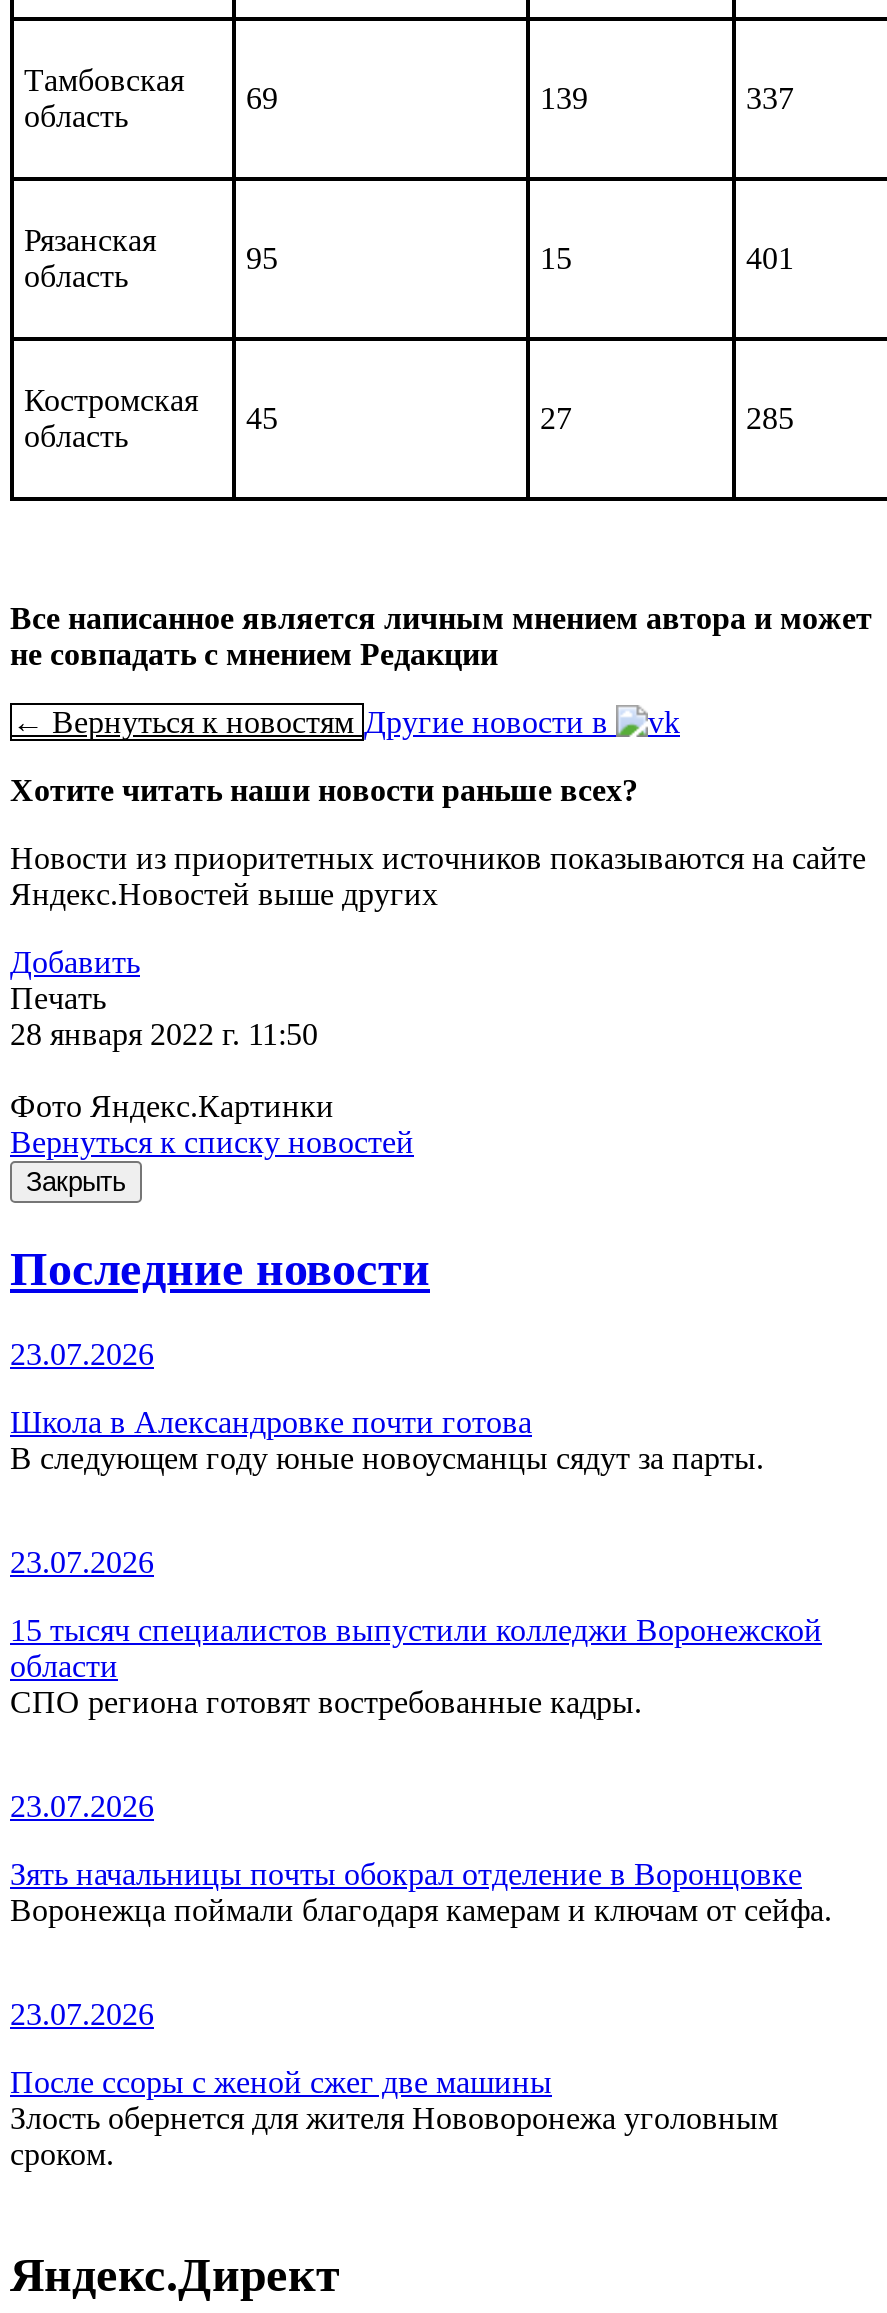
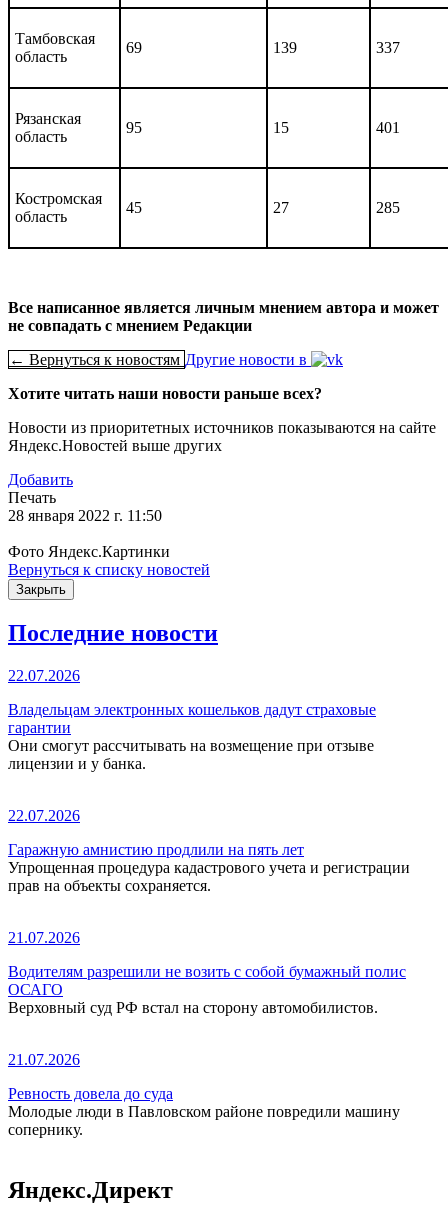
- 23.07.2026
+ 22.07.2026

- Школа в Александровке почти готова
- В следующем году юные новоусманцы сядут за парты.
+ Владельцам электронных кошельков дадут страховые
+ гарантии
+ Они смогут рассчитывать на возмещение при отзыве
+ лицензии и у банка.

- 23.07.2026
+ 22.07.2026

- 15 тысяч специалистов выпустили колледжи Воронежской
- области
- СПО региона готовят востребованные кадры.
+ Гаражную амнистию продлили на пять лет
+ Упрощенная процедура кадастрового учета и регистрации
+ прав на объекты сохраняется.

- 23.07.2026
+ 21.07.2026

- Зять начальницы почты обокрал отделение в Воронцовке
- Воронежца поймали благодаря камерам и ключам от сейфа.
+ Водителям разрешили не возить с собой бумажный полис
+ ОСАГО
+ Верховный суд РФ встал на сторону автомобилистов.

- 23.07.2026
+ 21.07.2026

- После ссоры с женой сжег две машины
- Злость обернется для жителя Нововоронежа уголовным
- сроком.
+ Ревность довела до суда
+ Молодые люди в Павловском районе повредили машину
+ сопернику.
